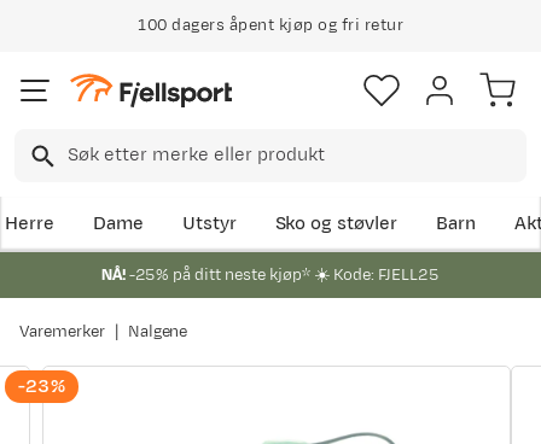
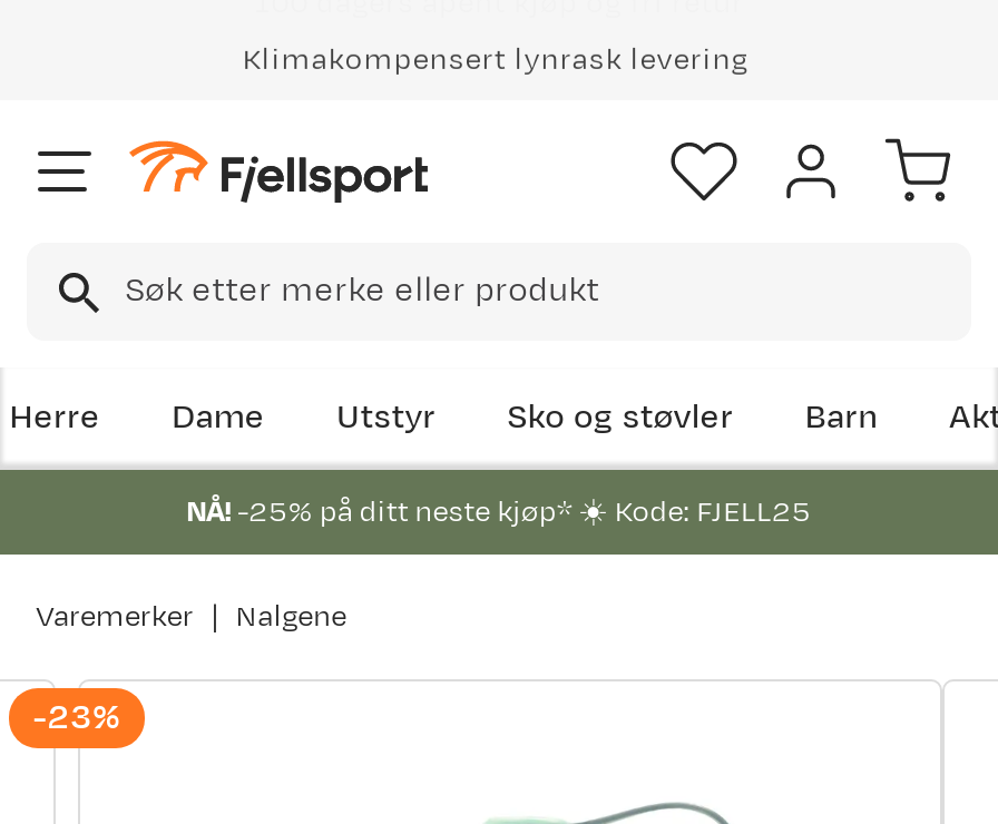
- 100 dagers åpent kjøp og fri retur
+ Klimakompensert lynrask levering
